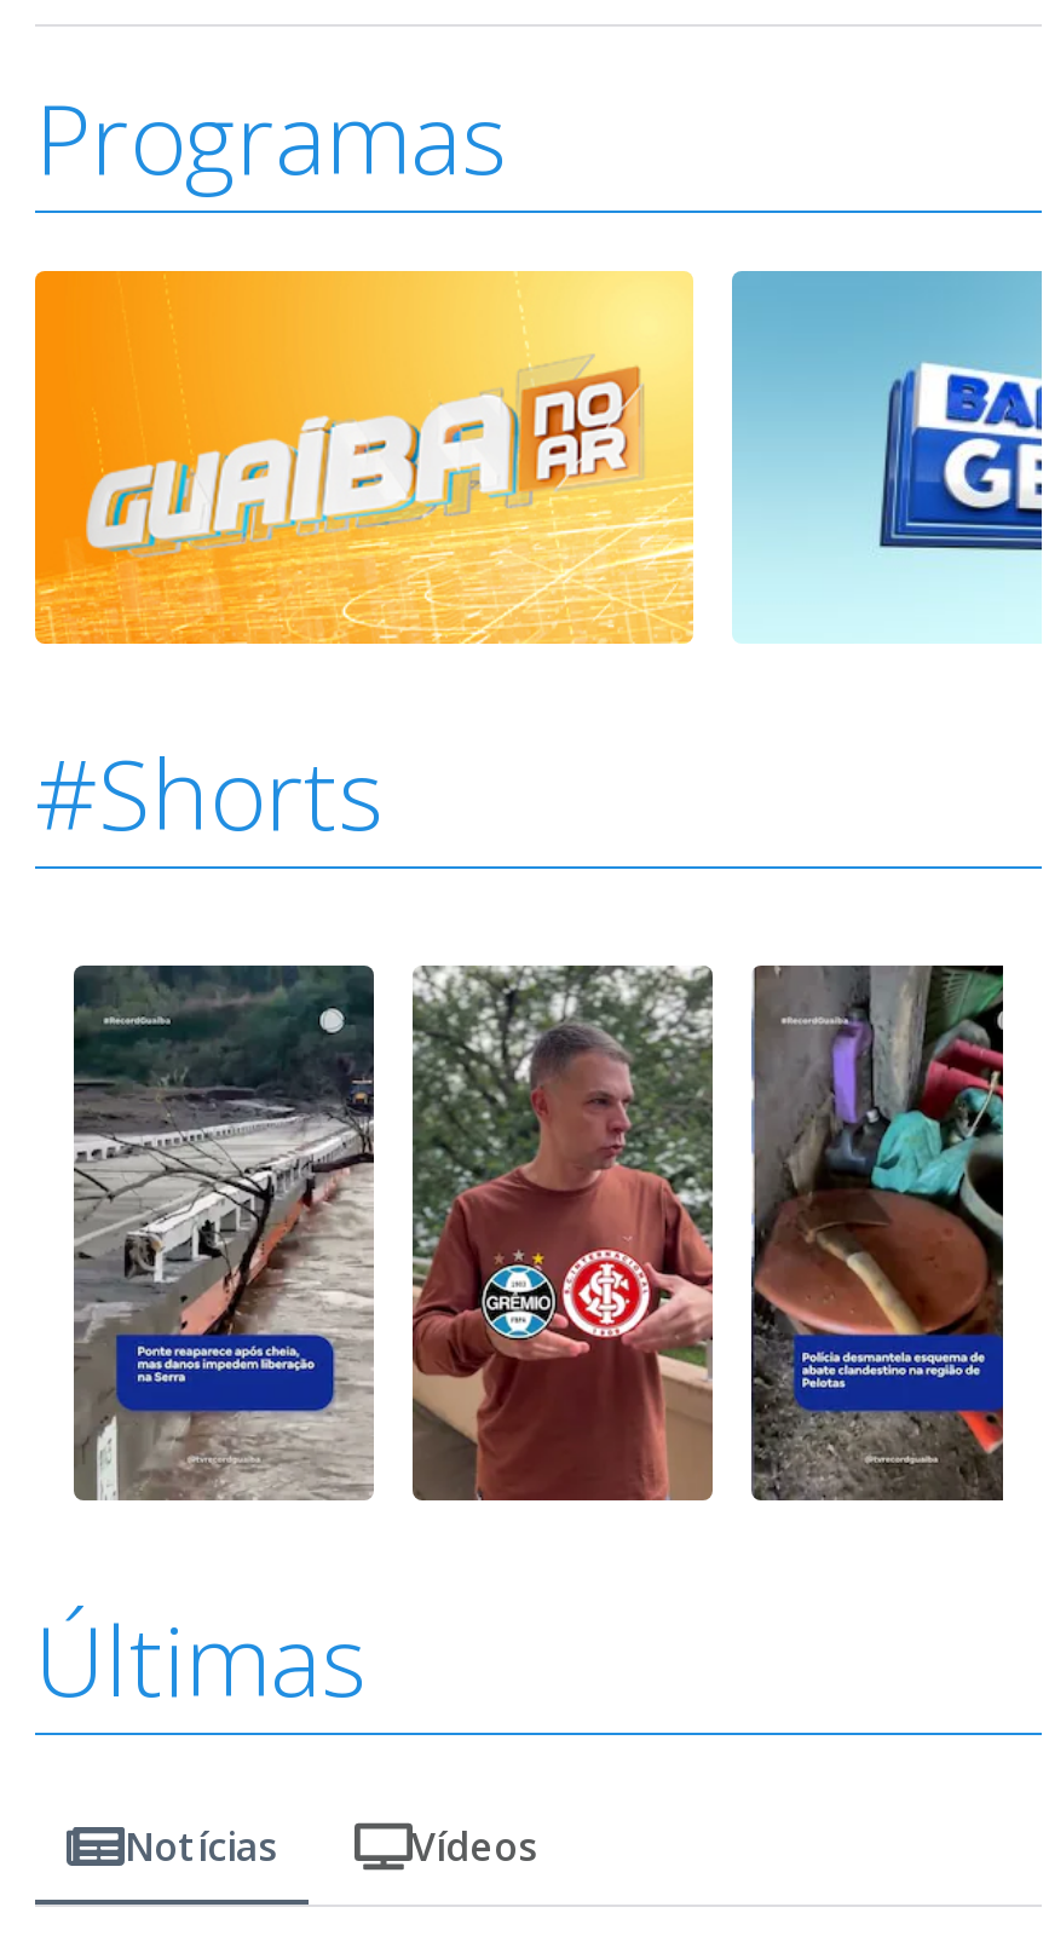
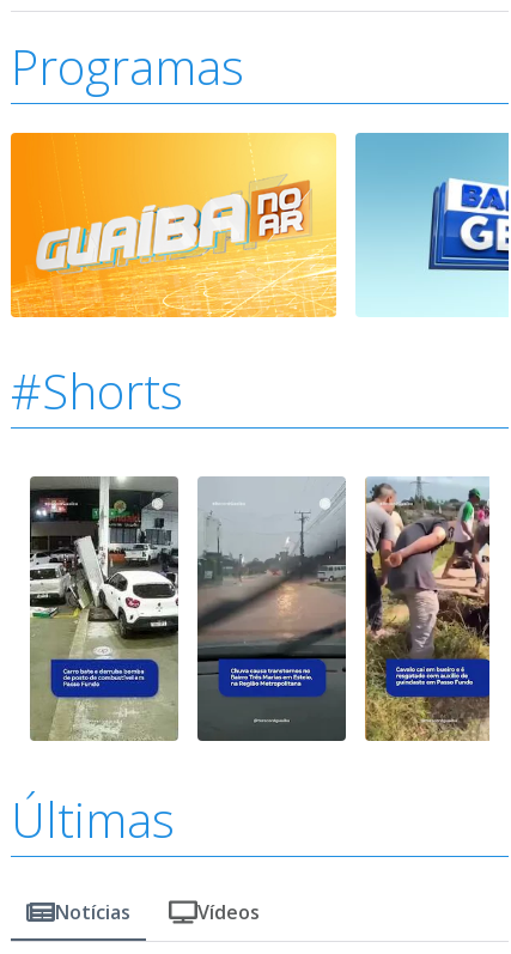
- [image]
+ [image]

- [image]
+ [image]

- [image]
+ [image]
